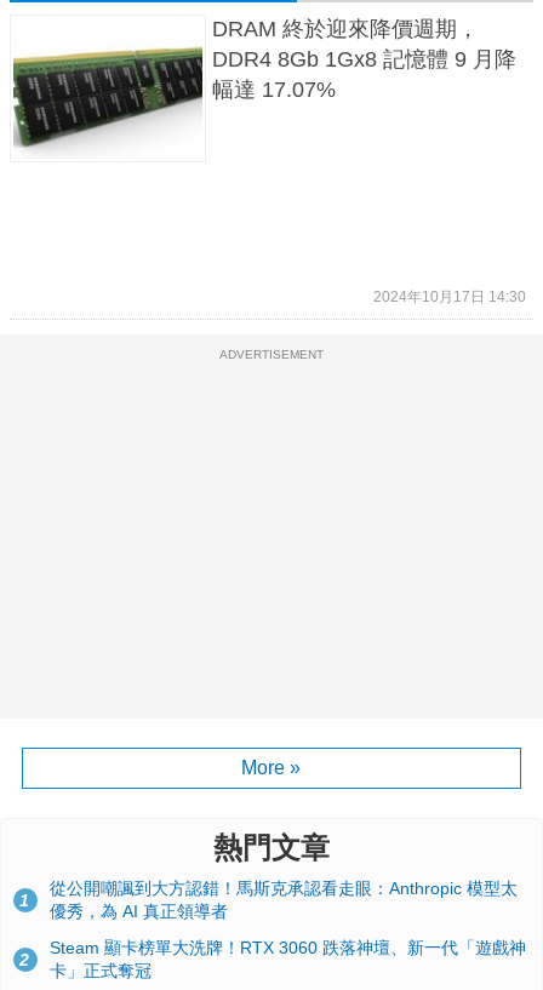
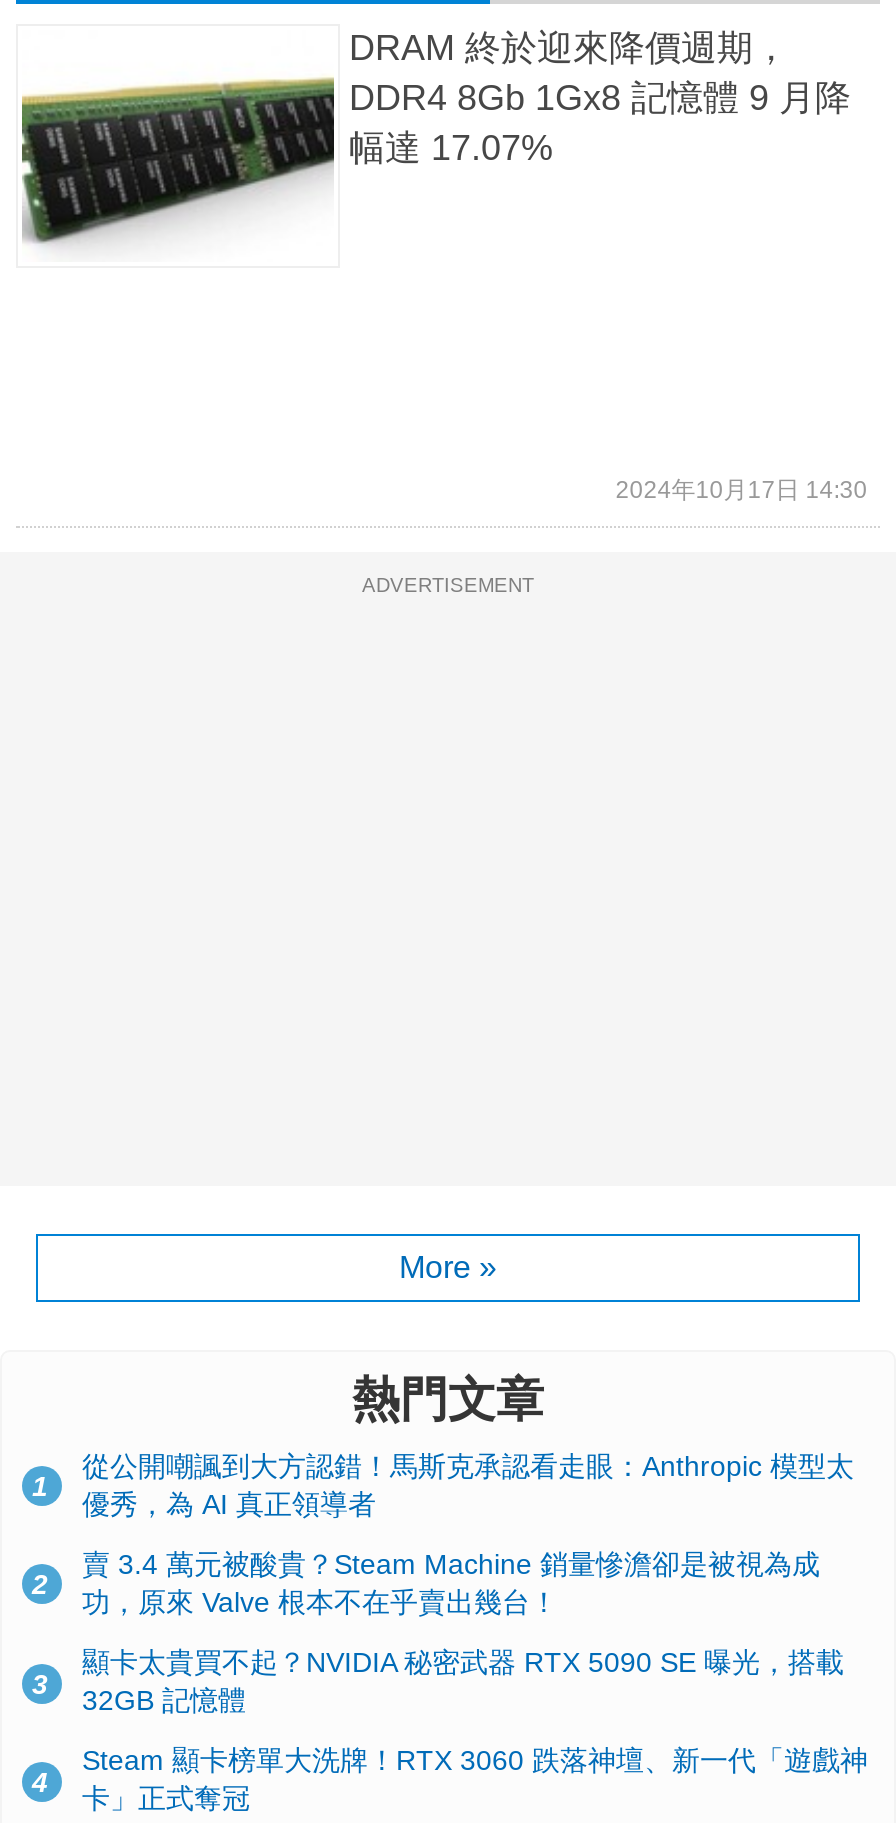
+ 賣 3.4 萬元被酸貴？Steam Machine 銷量慘澹卻是被視為成
+ 功，原來 Valve 根本不在乎賣出幾台！
+ 3

+ 顯卡太貴買不起？NVIDIA 秘密武器 RTX 5090 SE 曝光，搭載
+ 32GB 記憶體
+ 4
